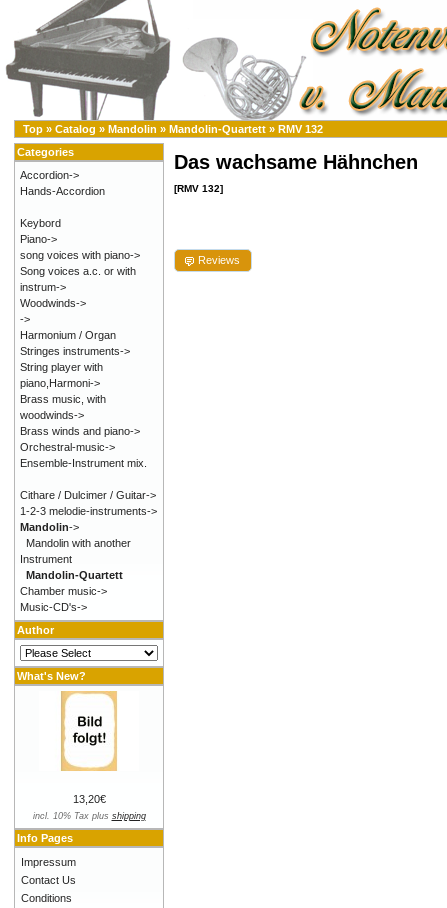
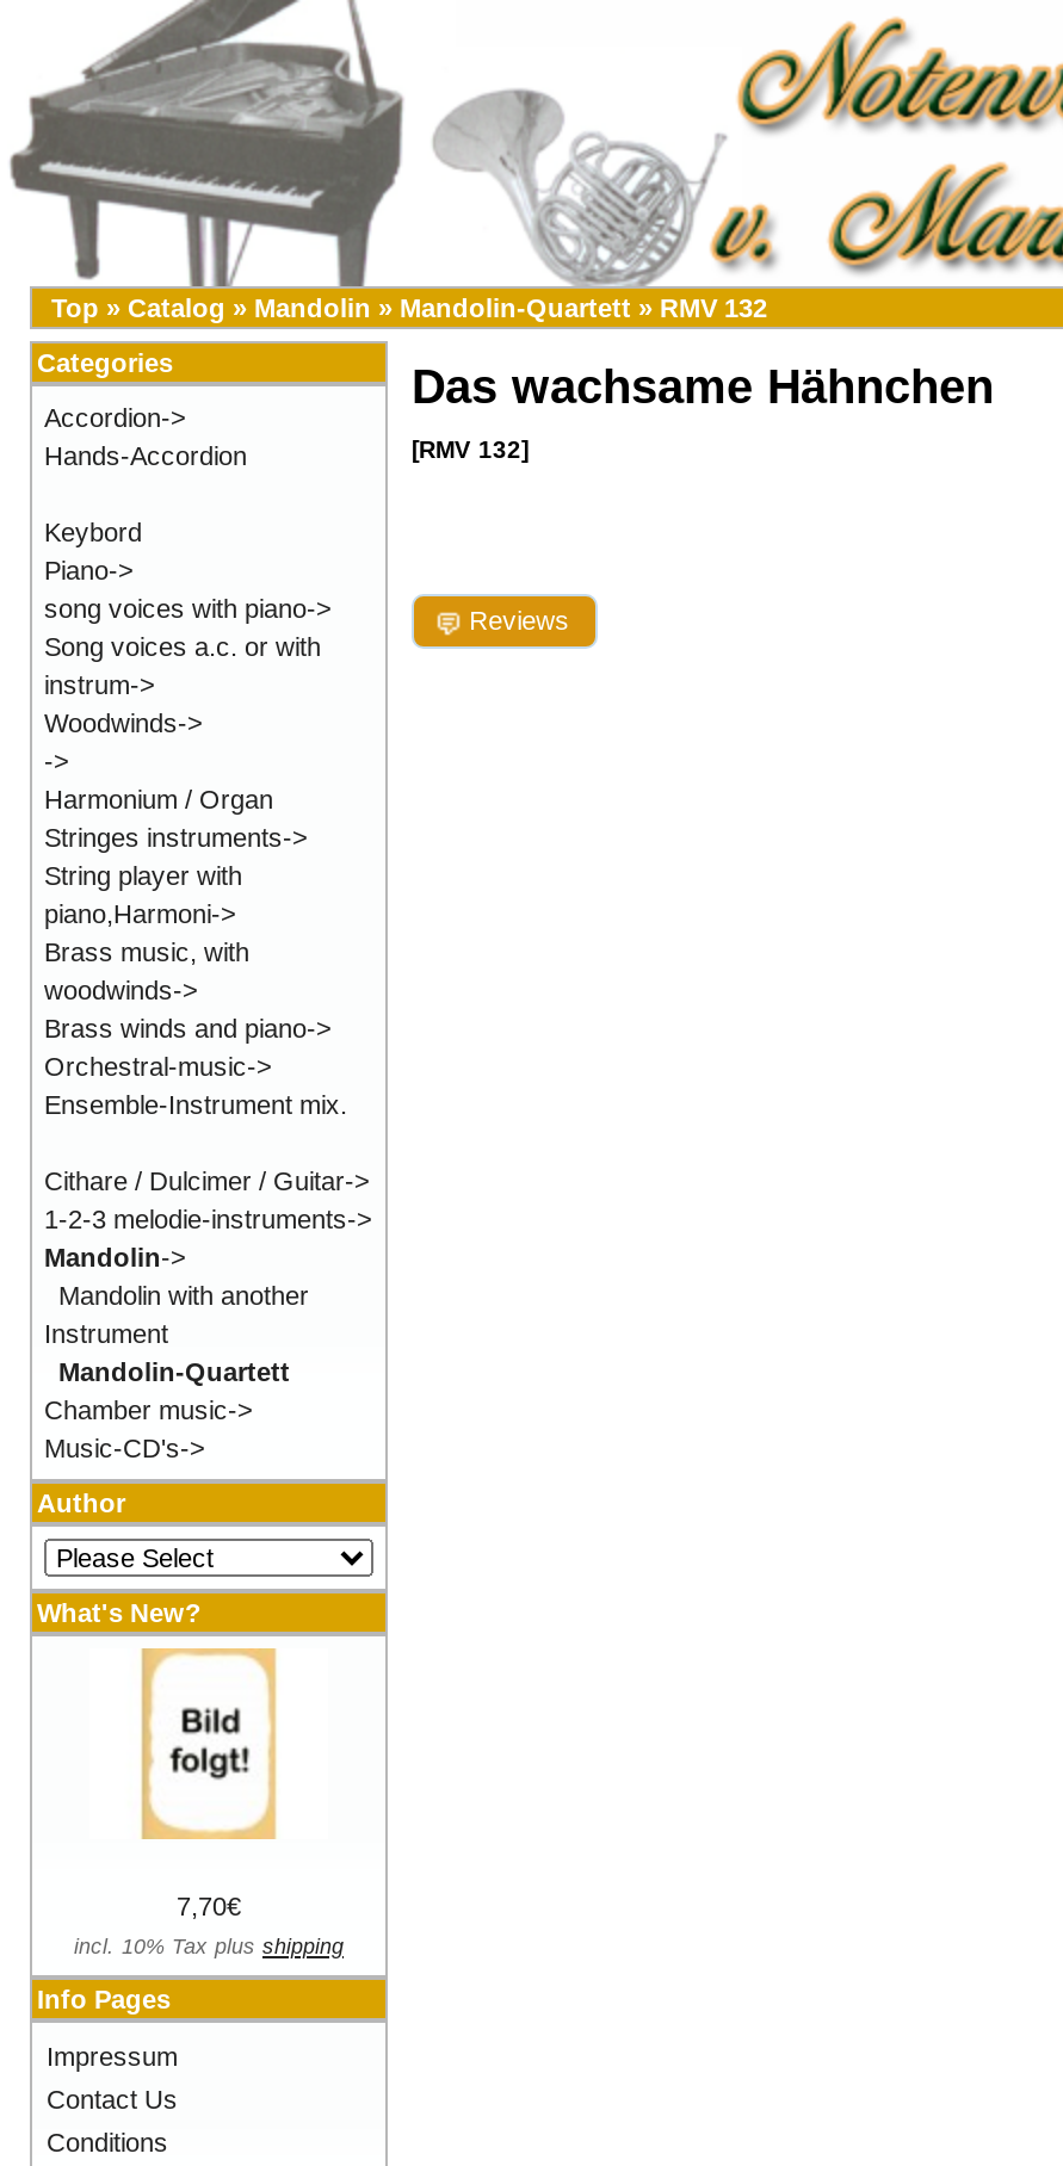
- 13,20€
+ 7,70€
